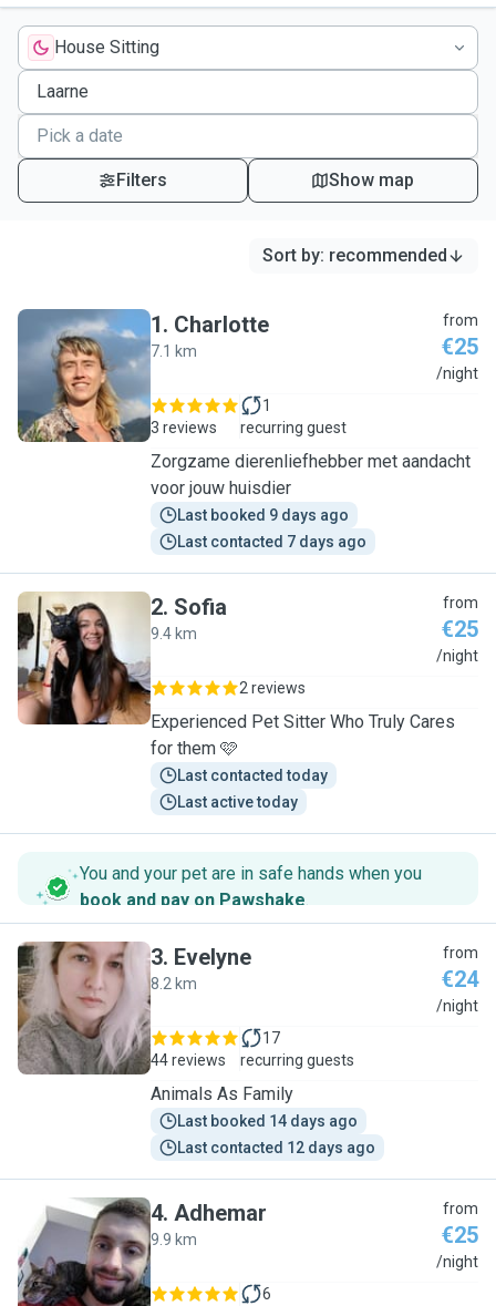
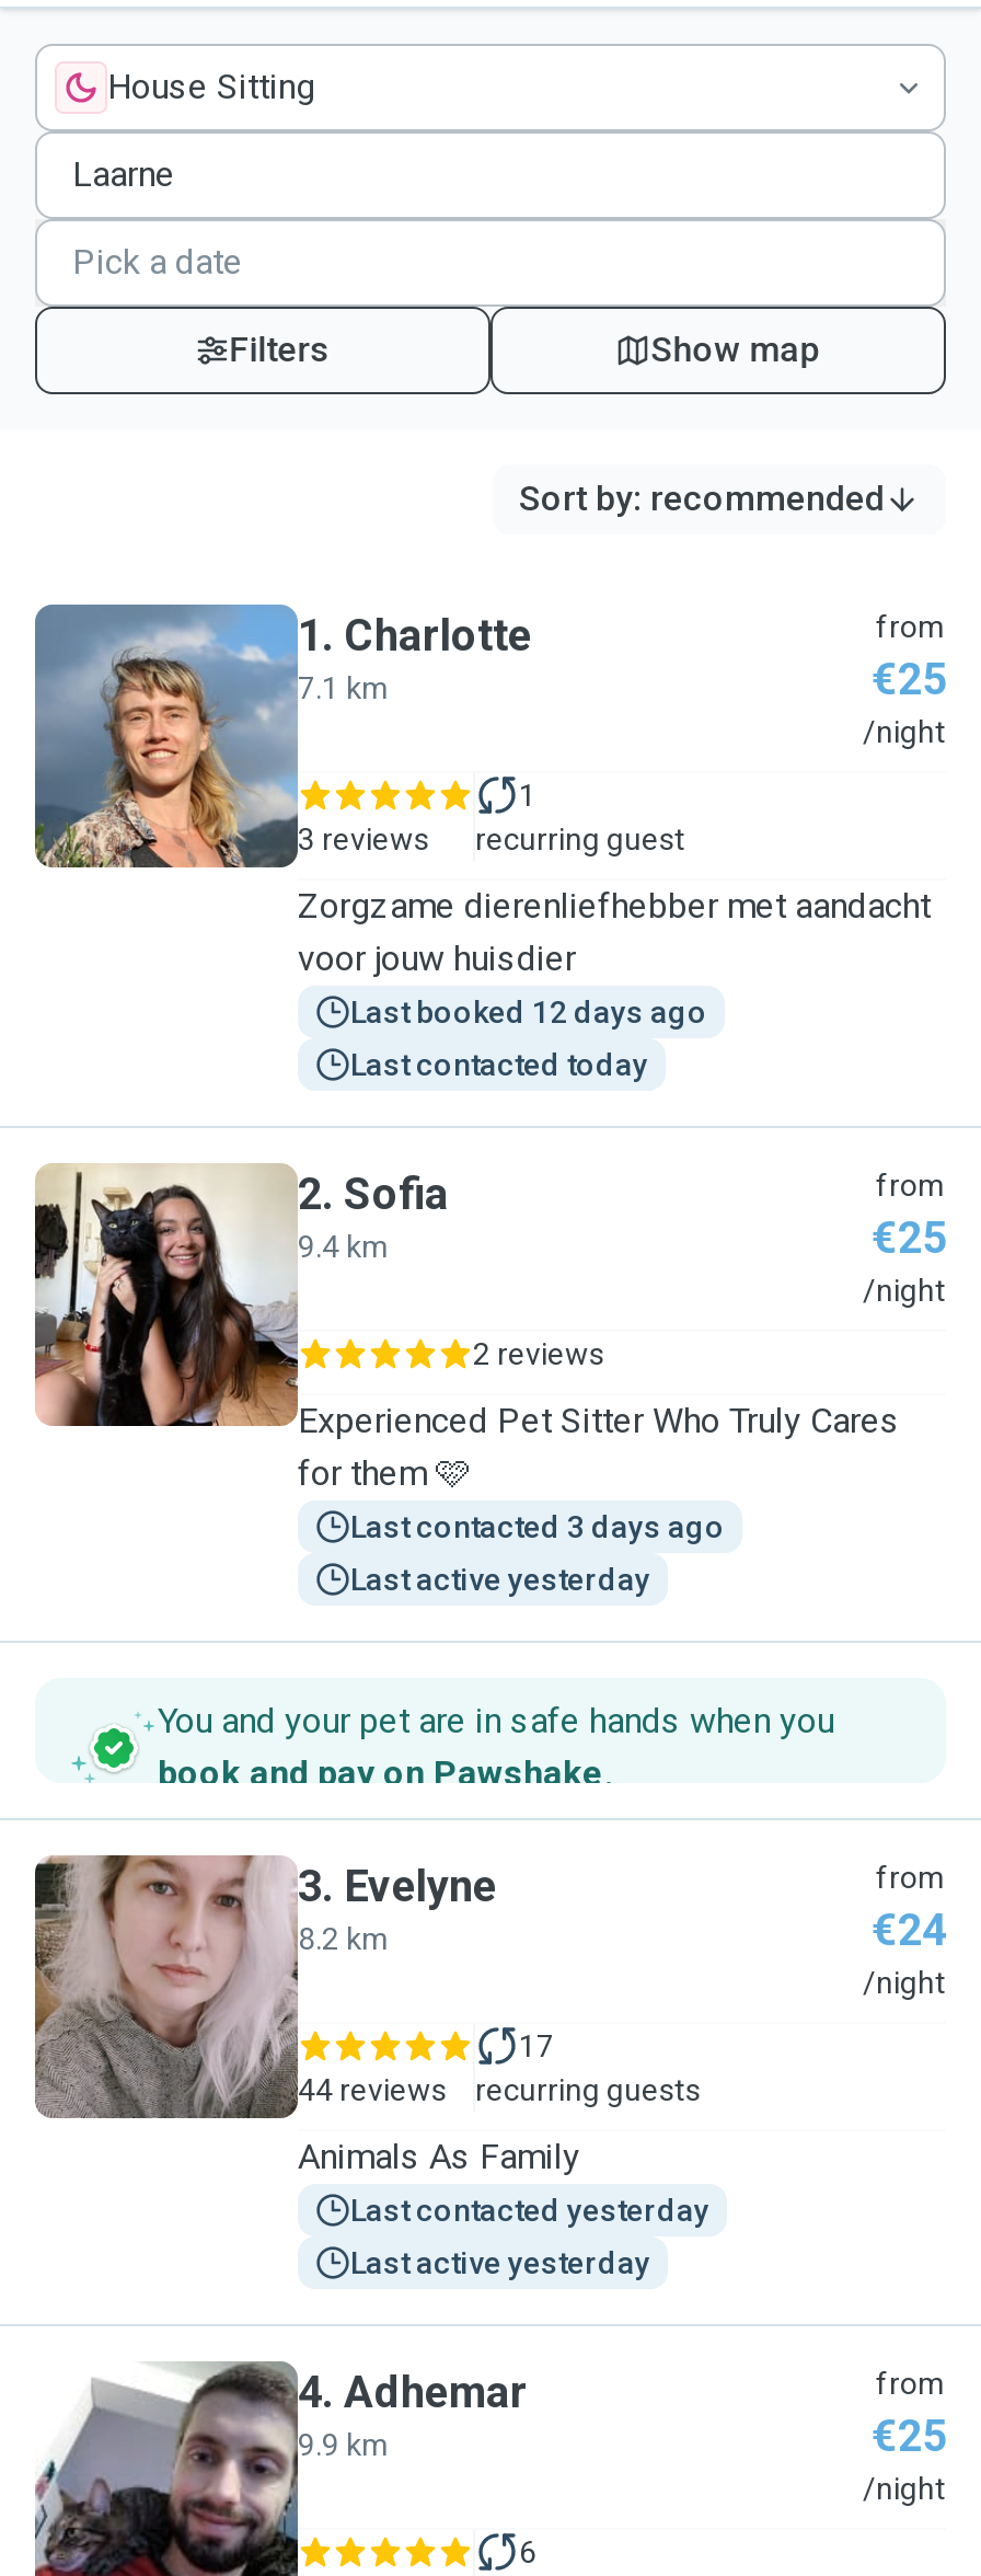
- Last booked 9 days ago
+ Last booked 12 days ago

- Last contacted 7 days ago

+ Last contacted 3 days ago

moved up: Last contacted today

- Last active today
+ Last active yesterday

- Last booked 14 days ago
+ Last contacted yesterday

- Last contacted 12 days ago
+ Last active yesterday
